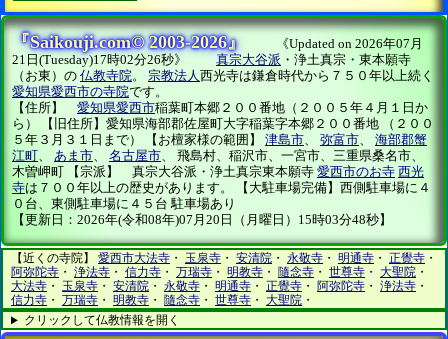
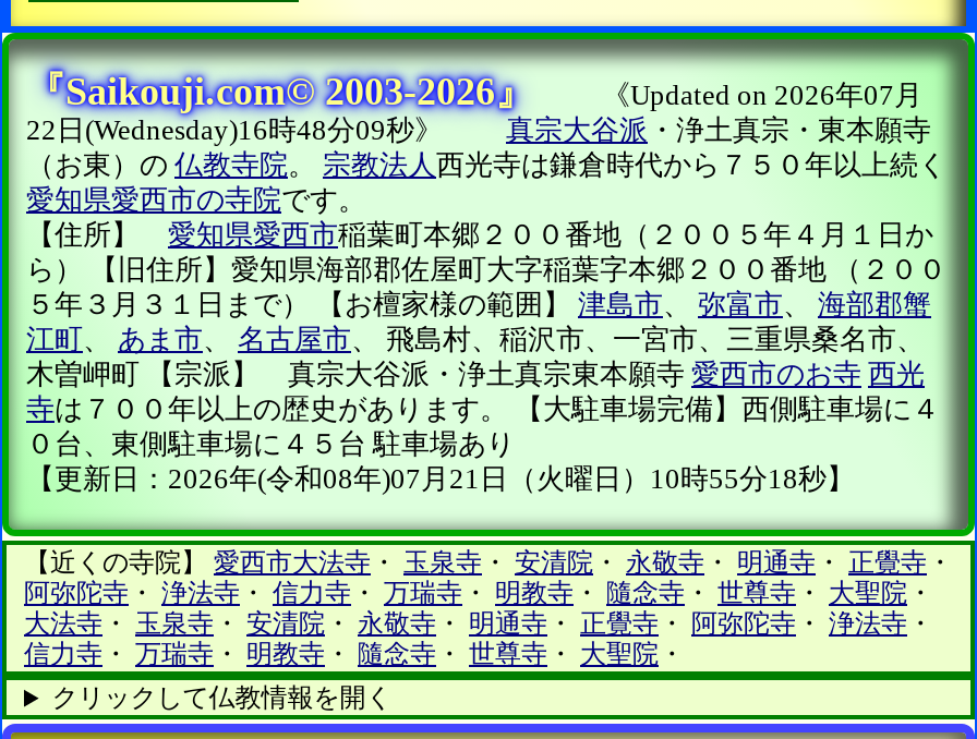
- 21日(Tuesday)17時02分26秒》真宗大谷派・浄土真宗・東本願寺
+ 22日(Wednesday)16時48分09秒》真宗大谷派・浄土真宗・東本願寺

- 【更新日：2026年(令和08年)07月20日（月曜日）15時03分48秒】
+ 【更新日：2026年(令和08年)07月21日（火曜日）10時55分18秒】
